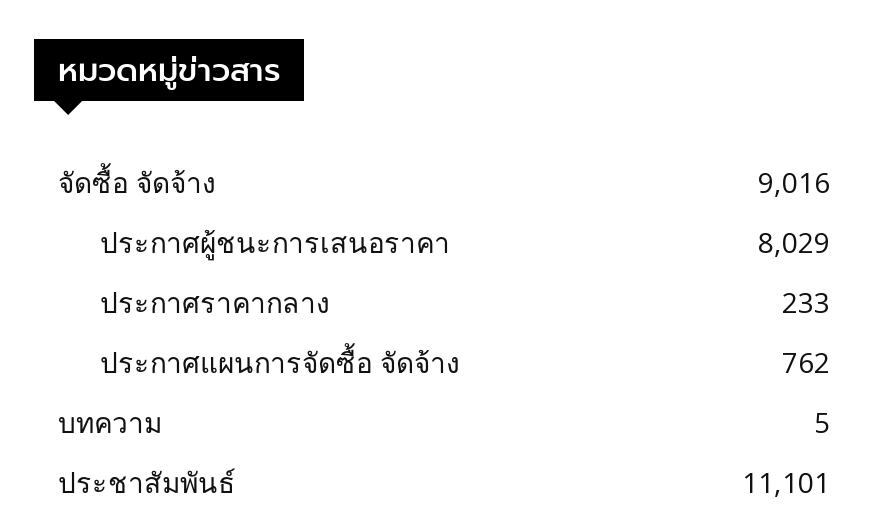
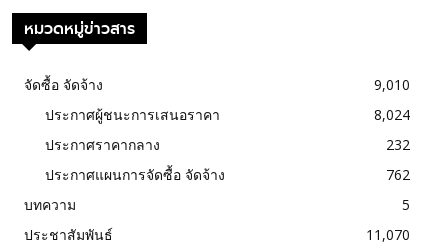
- 9,016
+ 9,010

- 8,029
+ 8,024

- 233
+ 232

- 11,101
+ 11,070
